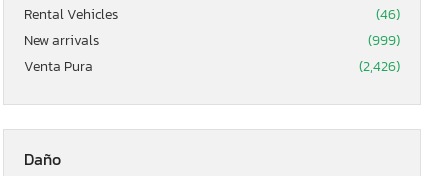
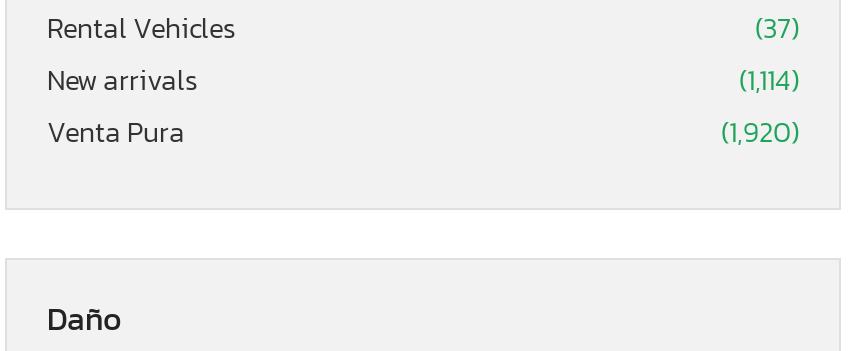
- (46)
+ (37)

- (999)
+ (1,114)

- (2,426)
+ (1,920)
